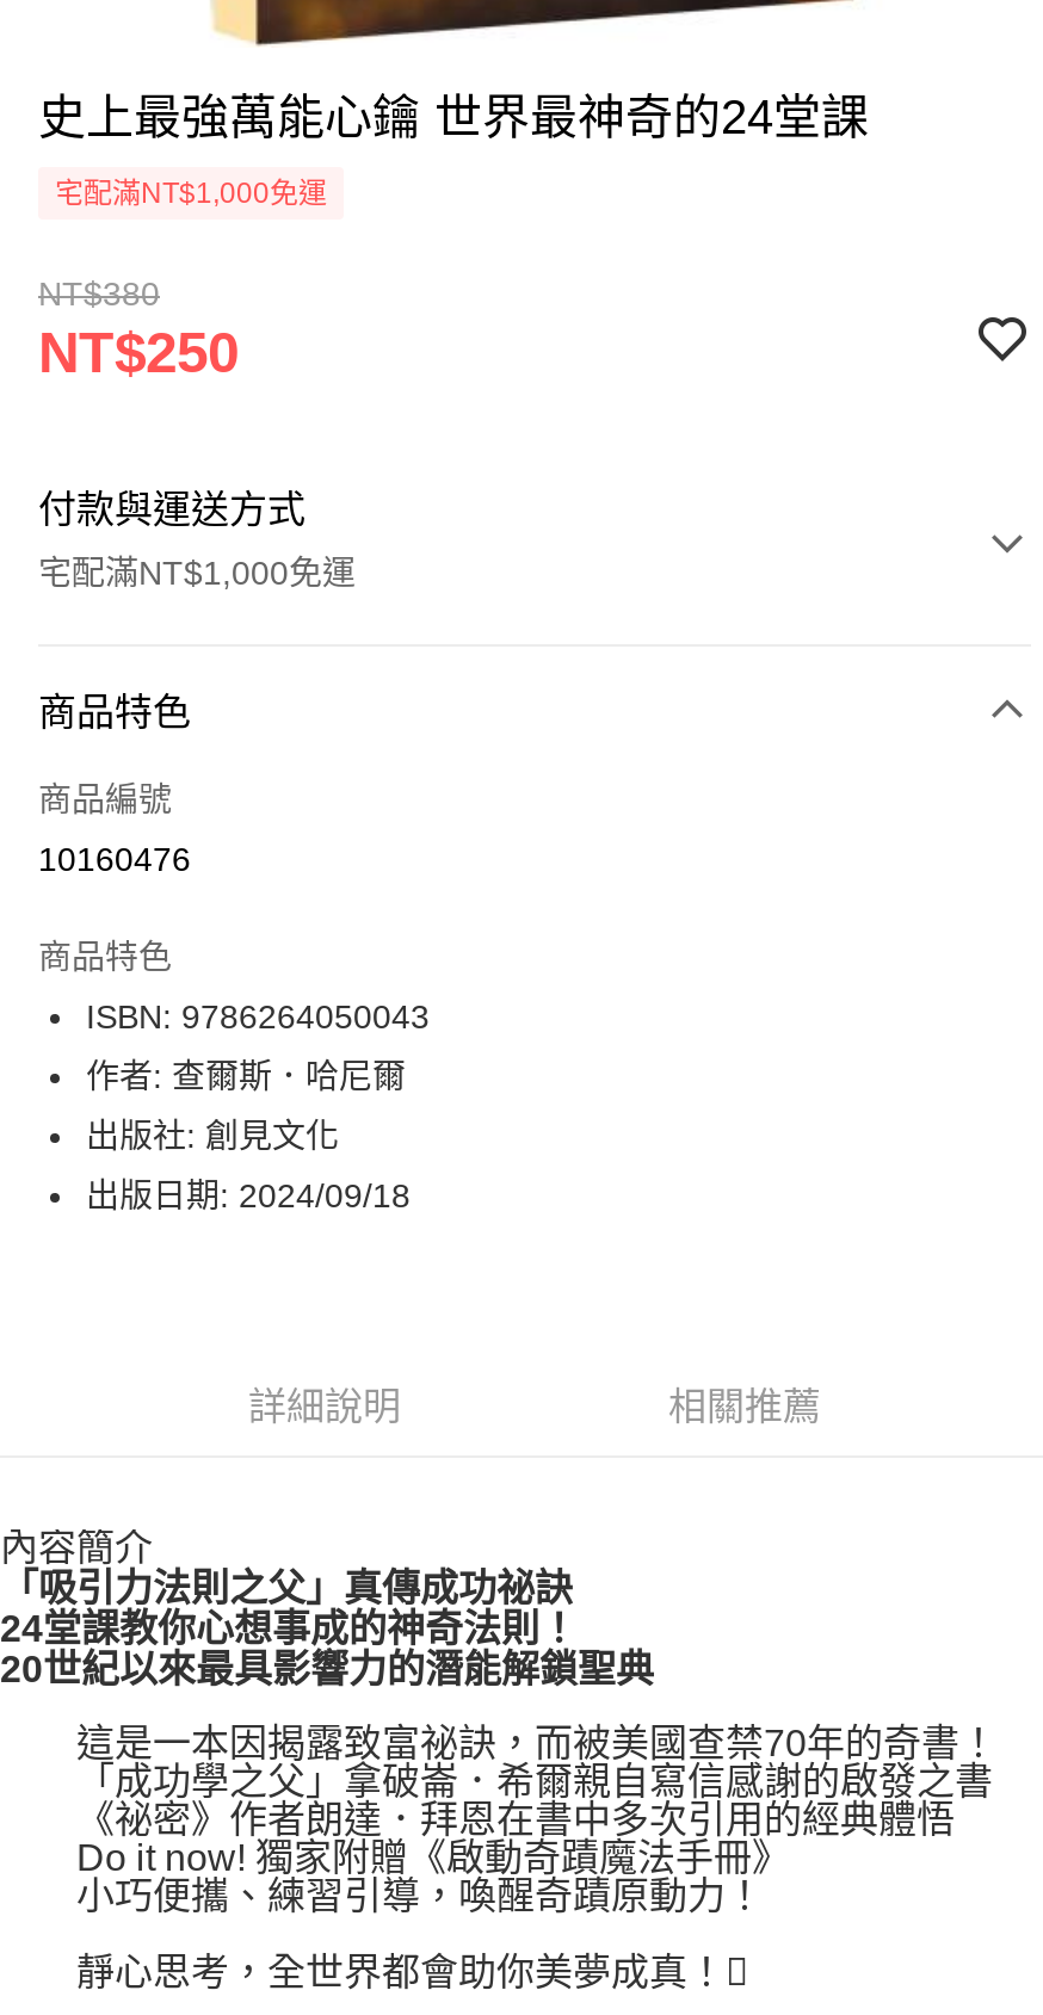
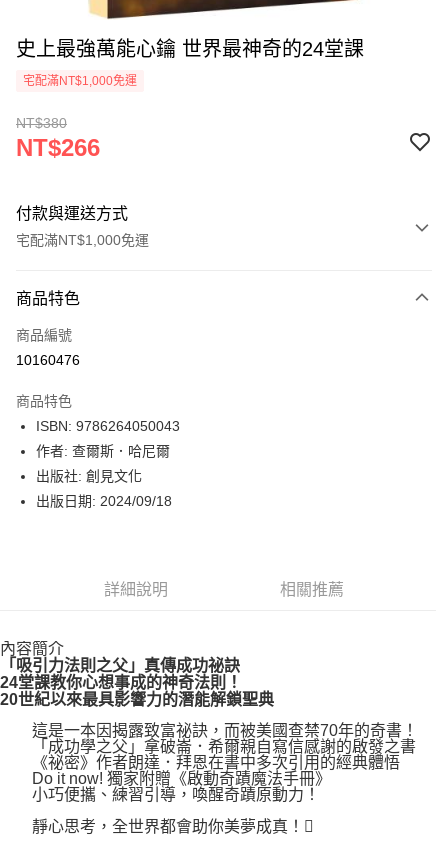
- NT$250
+ NT$266
